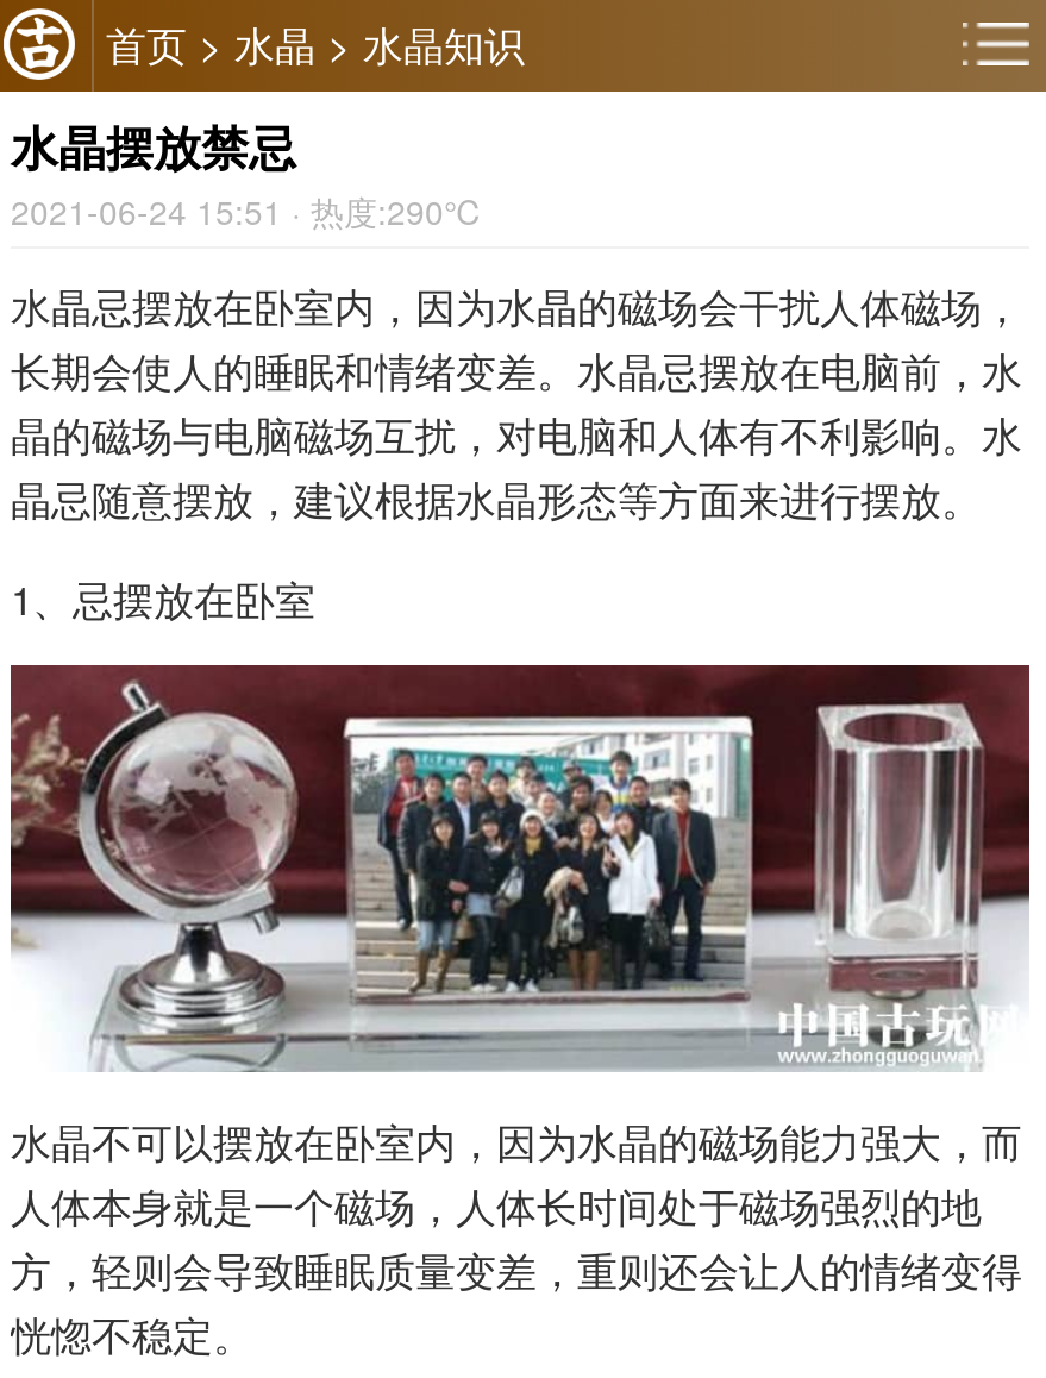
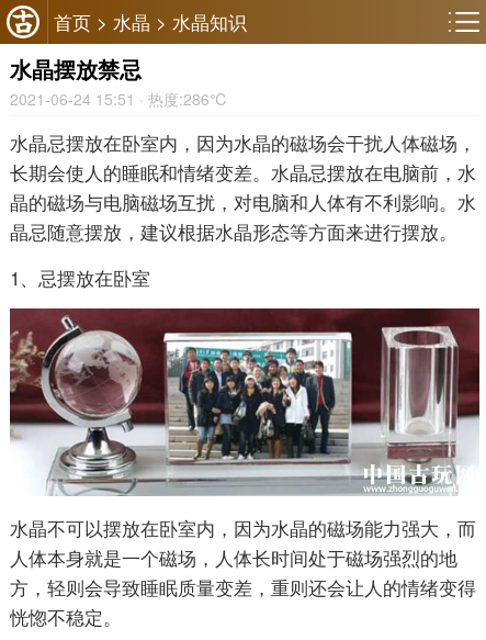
- 2021-06-24 15:51 · 热度:290℃
+ 2021-06-24 15:51 · 热度:286℃
